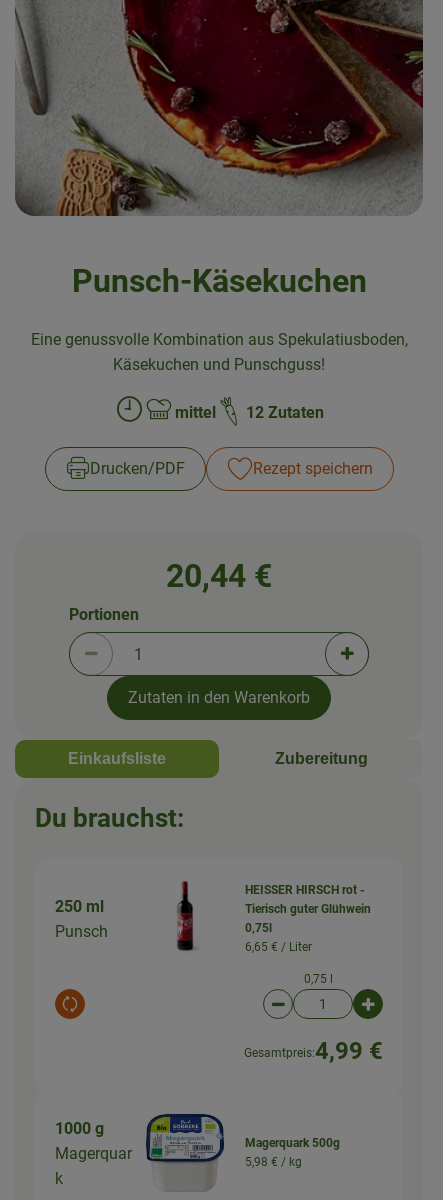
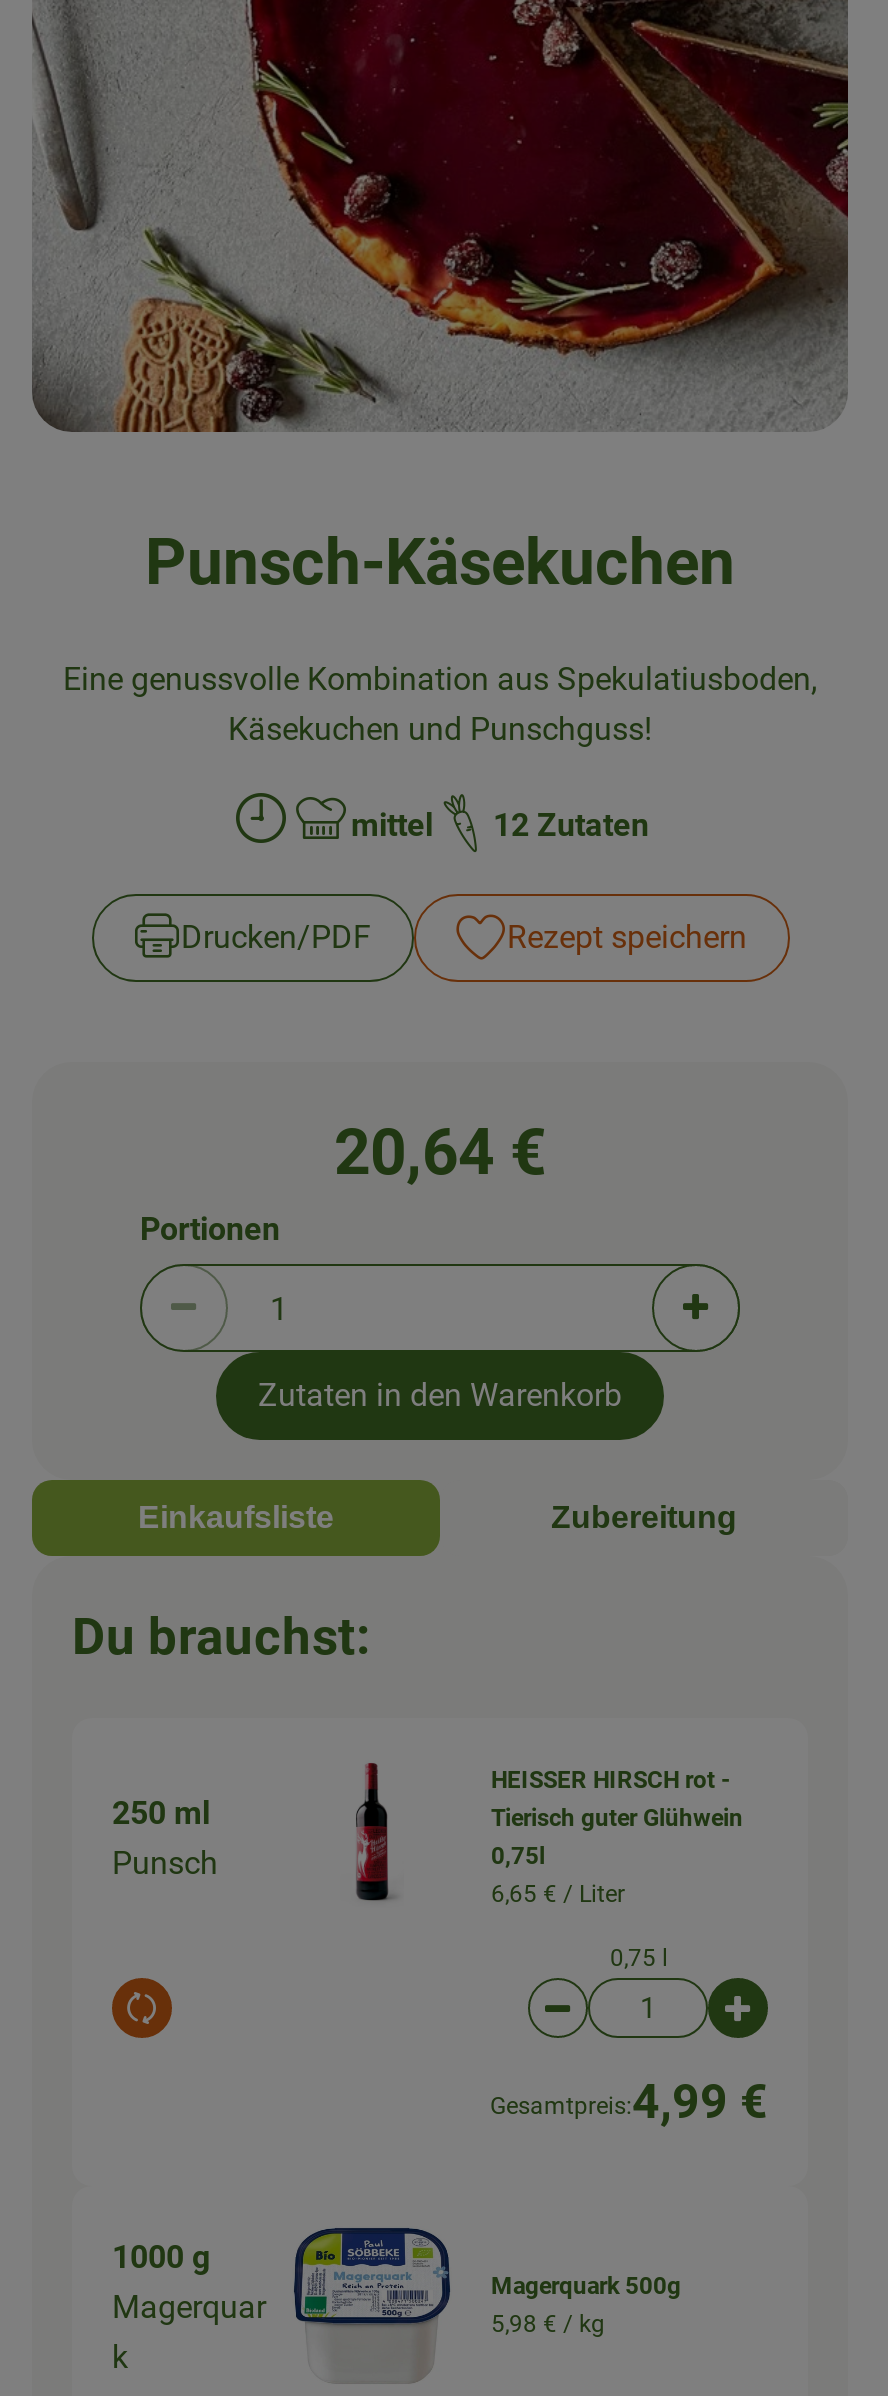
- 20,44 €
+ 20,64 €
